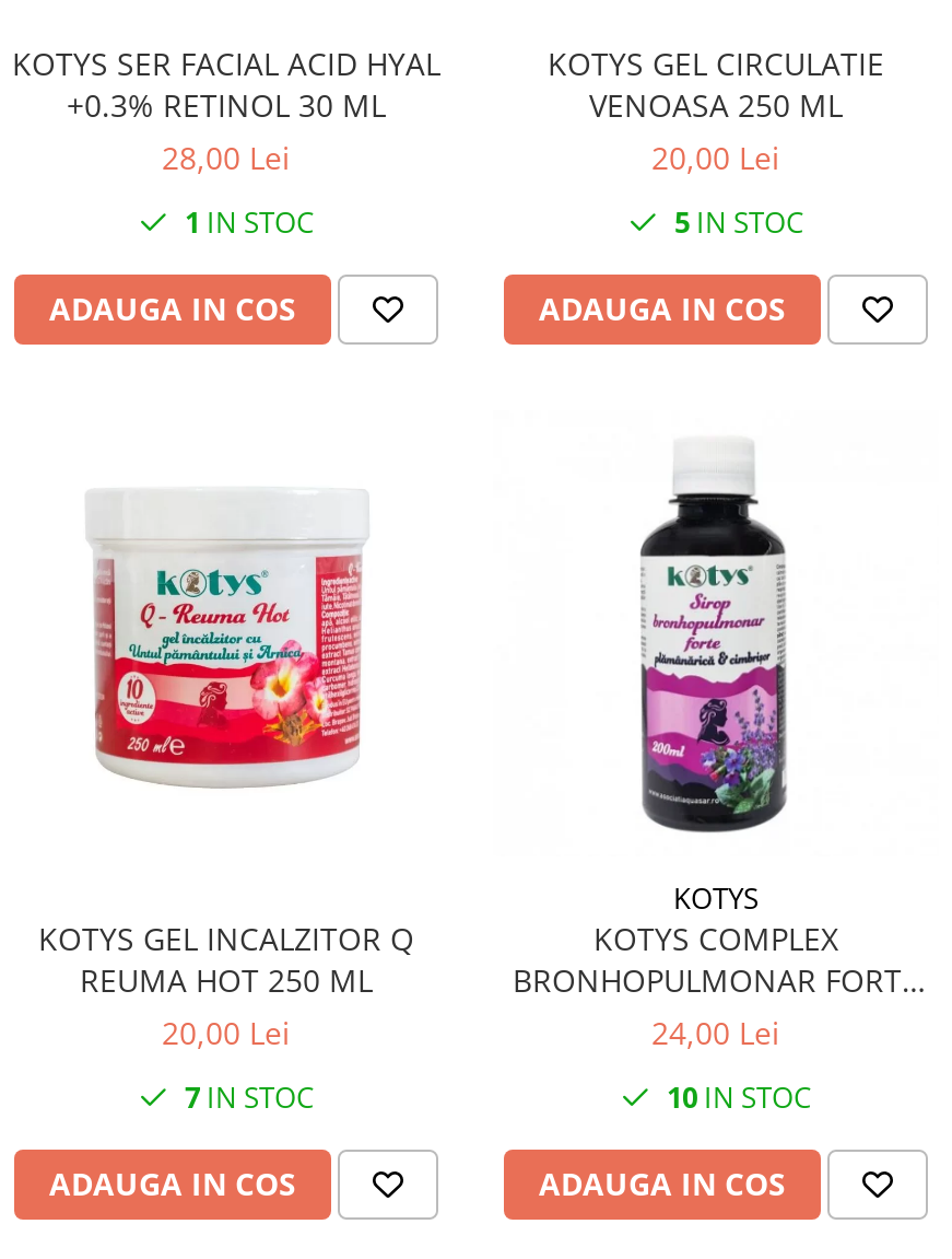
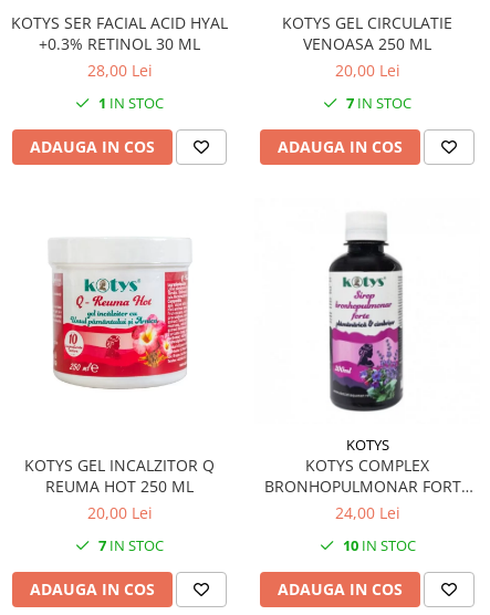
- 5 IN STOC
+ 7 IN STOC
